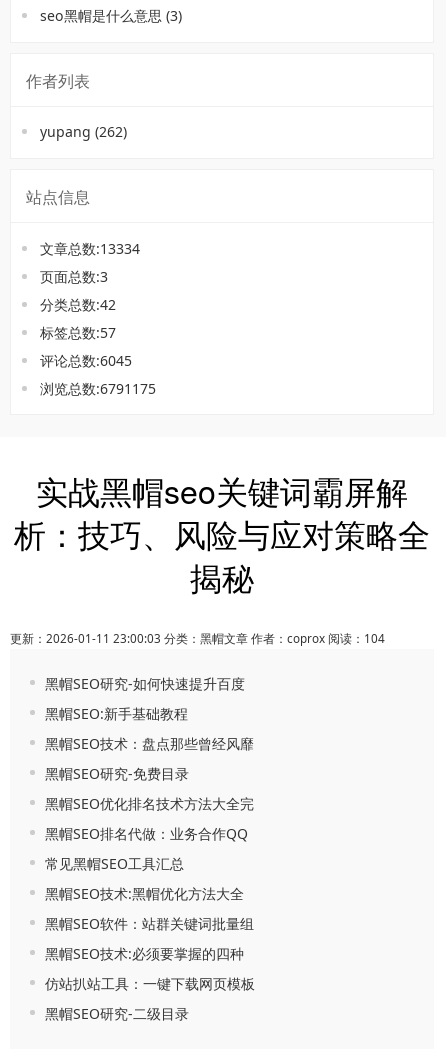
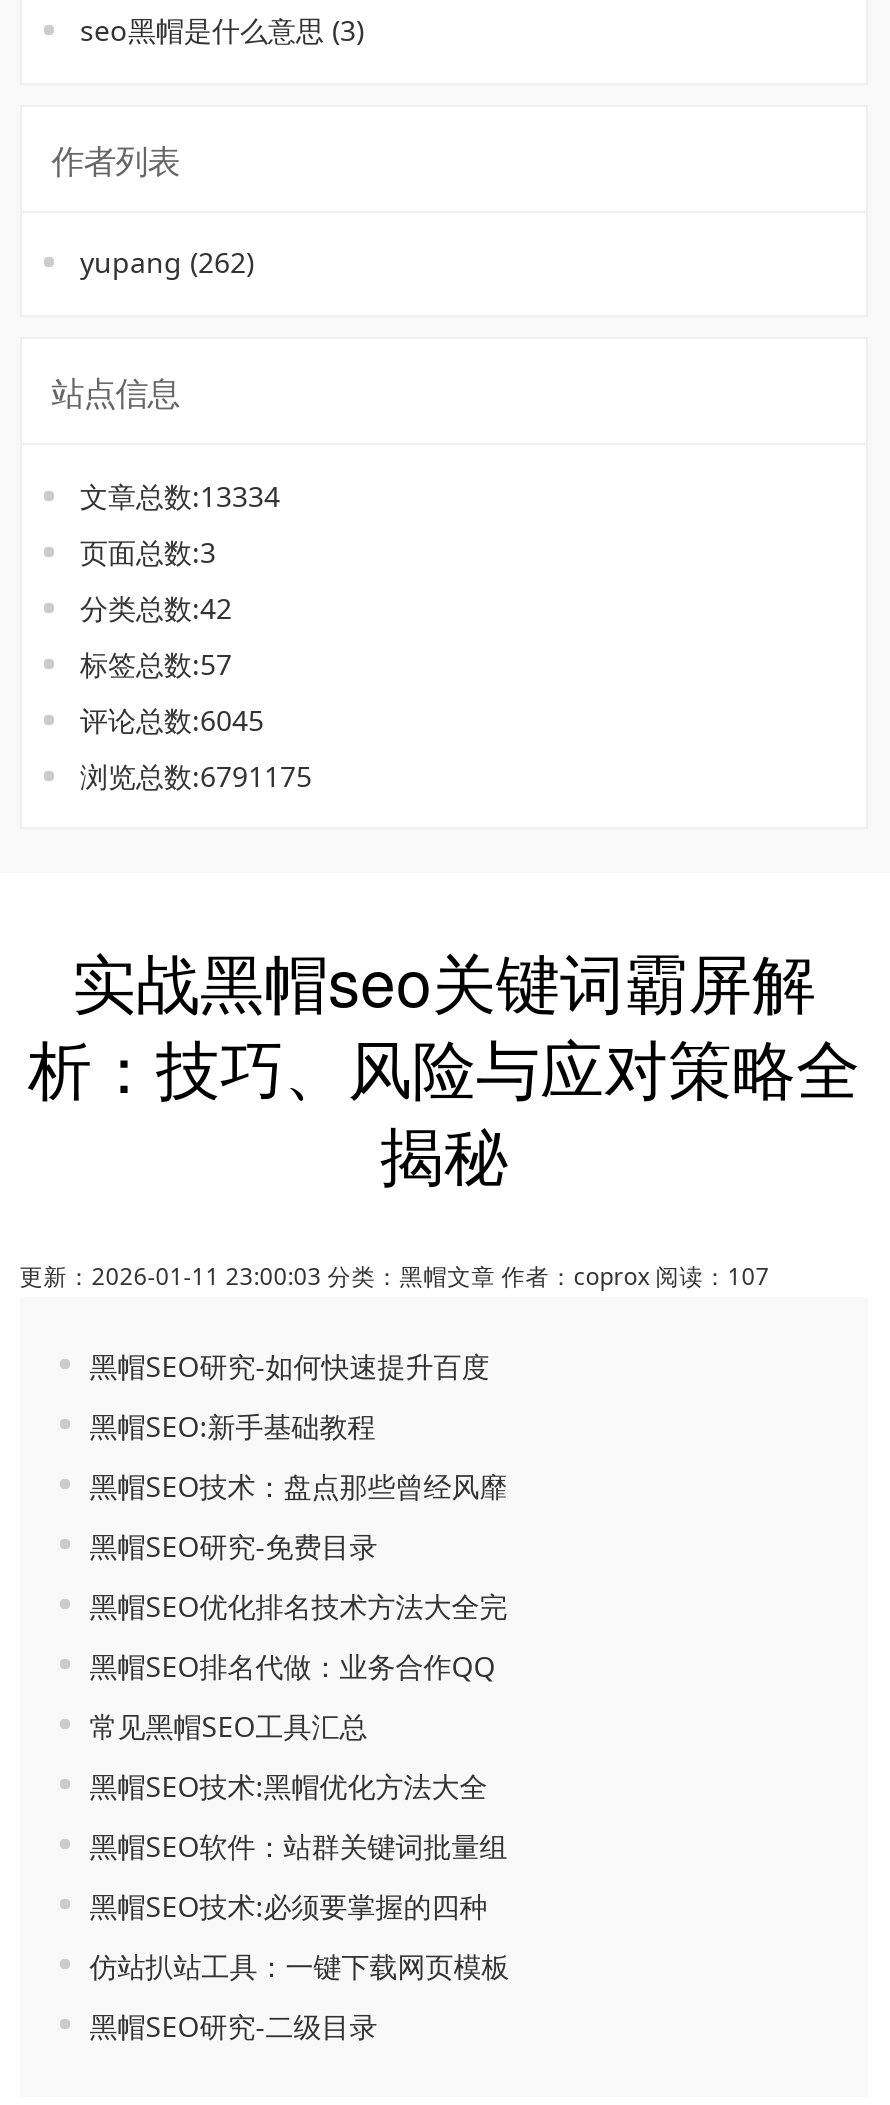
- 更新：2026-01-11 23:00:03 分类：黑帽文章 作者：coprox 阅读：104
+ 更新：2026-01-11 23:00:03 分类：黑帽文章 作者：coprox 阅读：107
